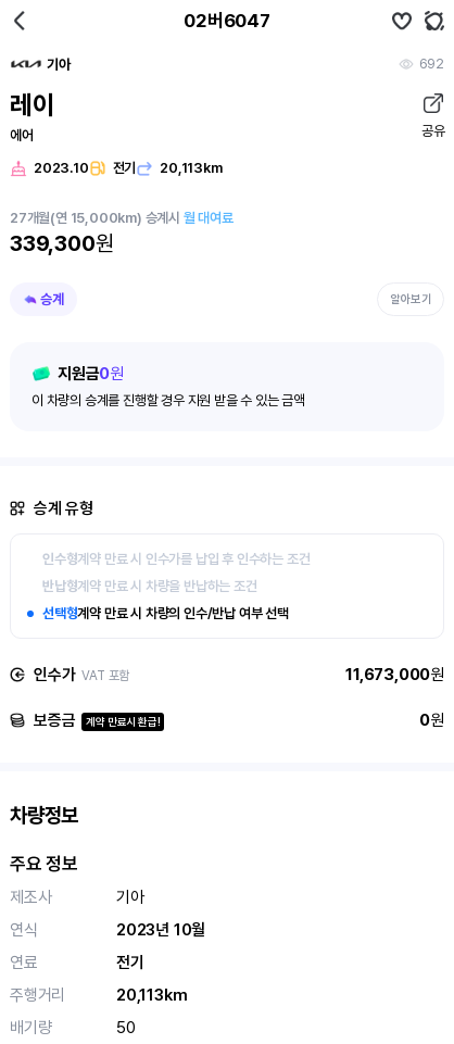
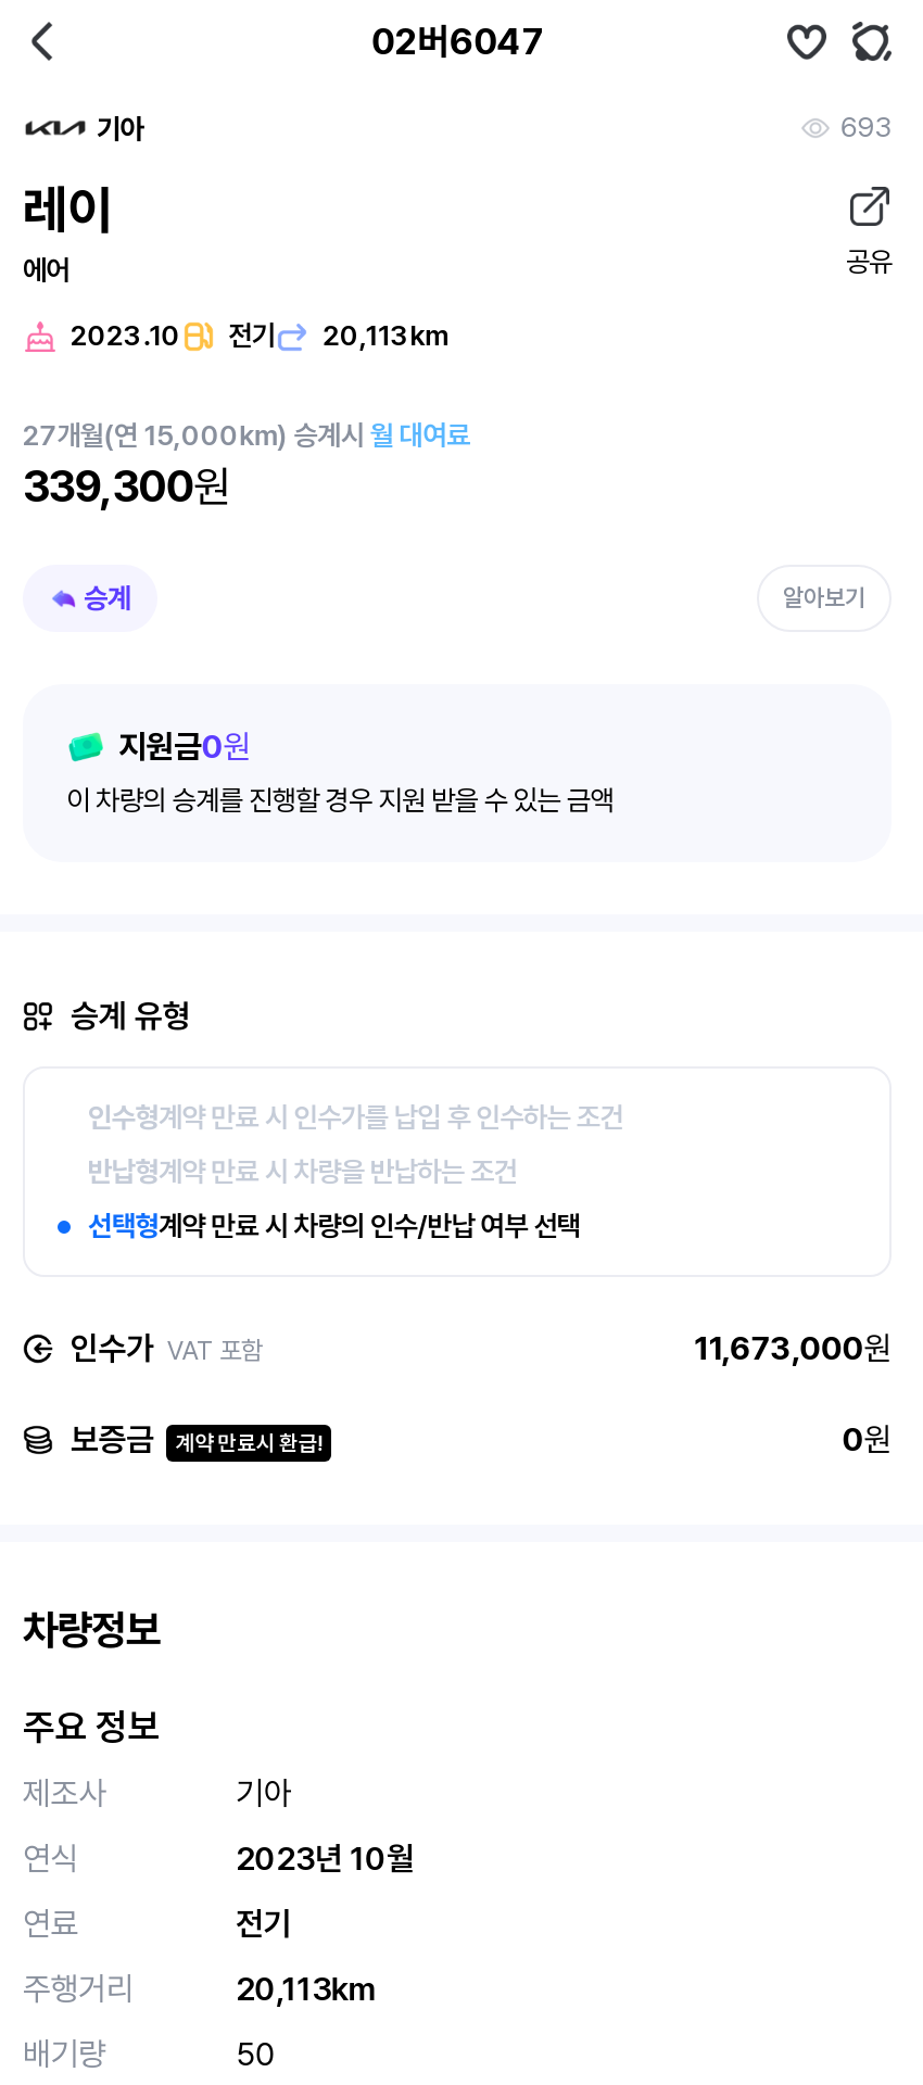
- 692
+ 693
